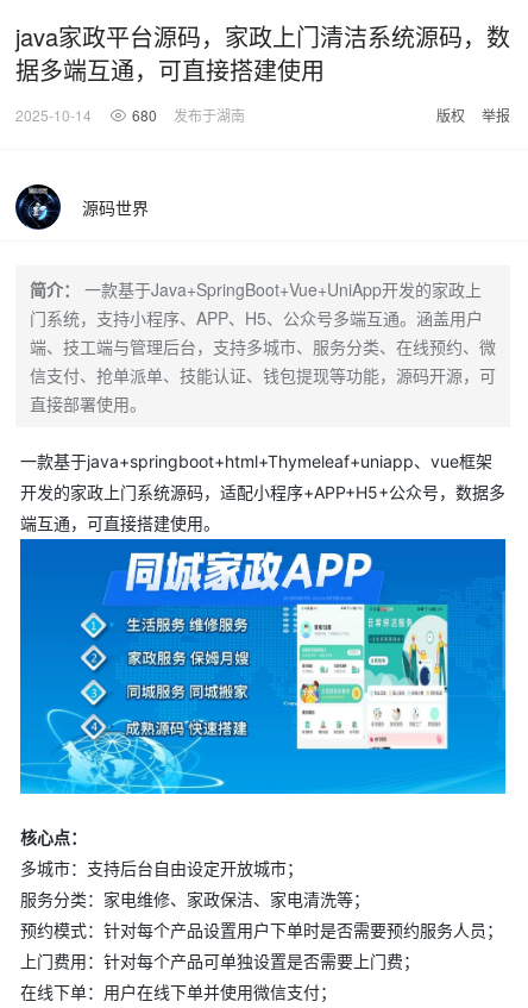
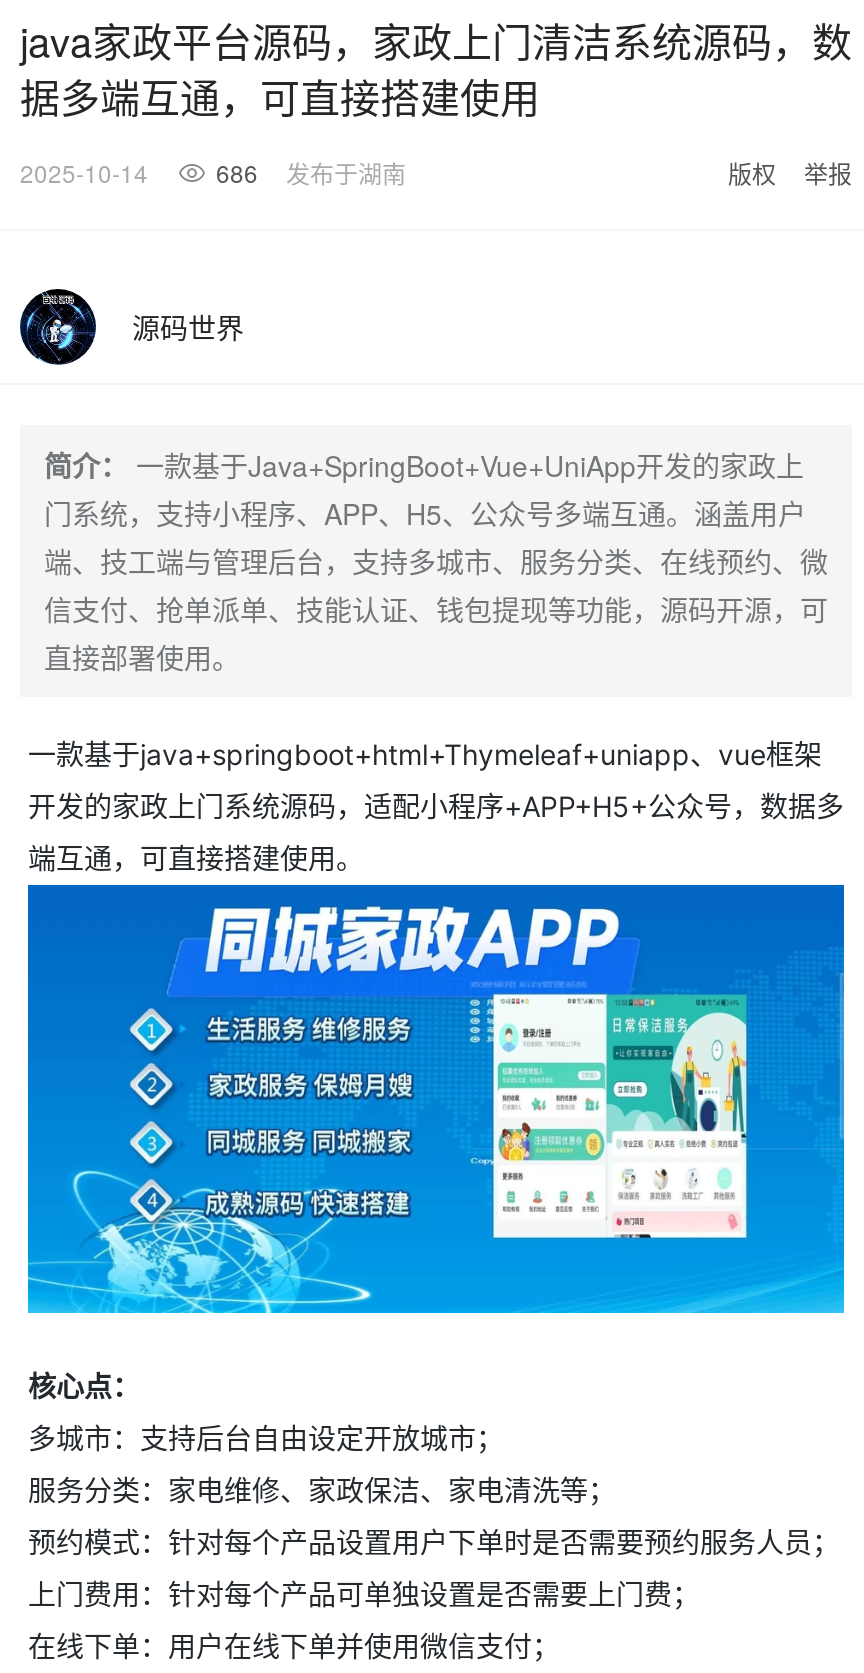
- 2025-10-14 680 发布于湖南
+ 2025-10-14 686 发布于湖南
